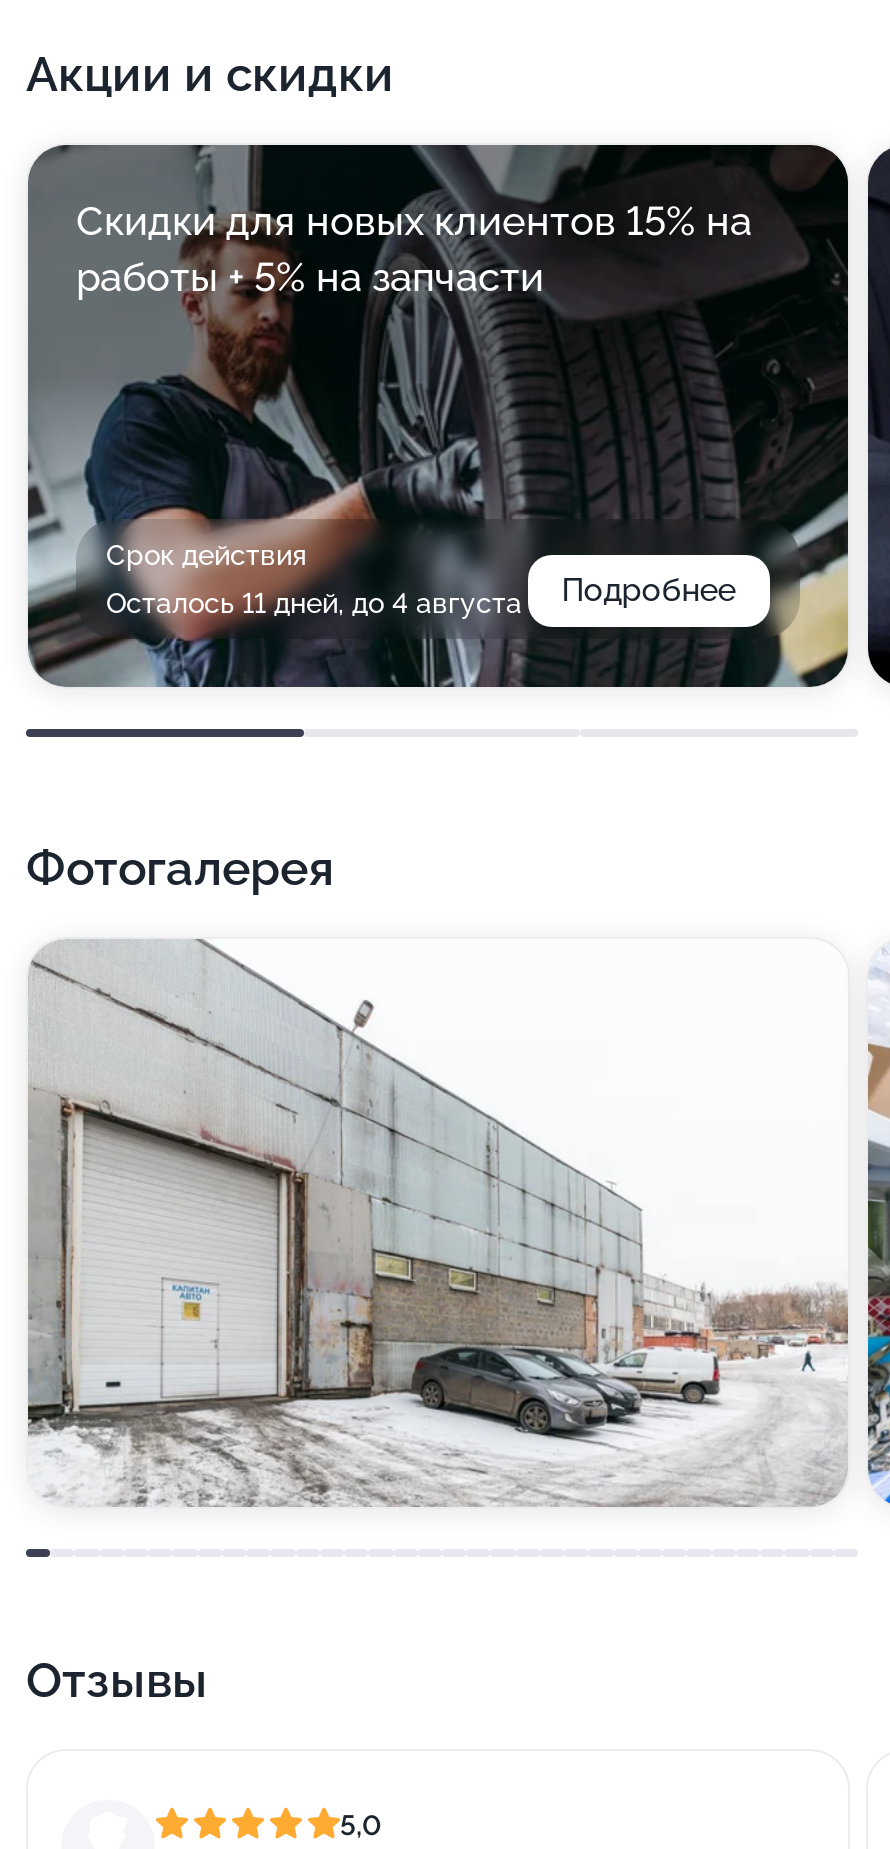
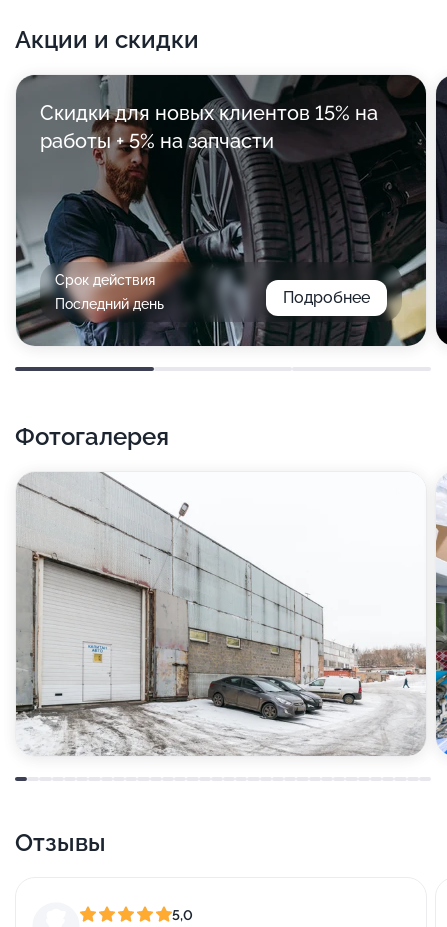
- Осталось 11 дней, до 4 августа
+ Последний день
